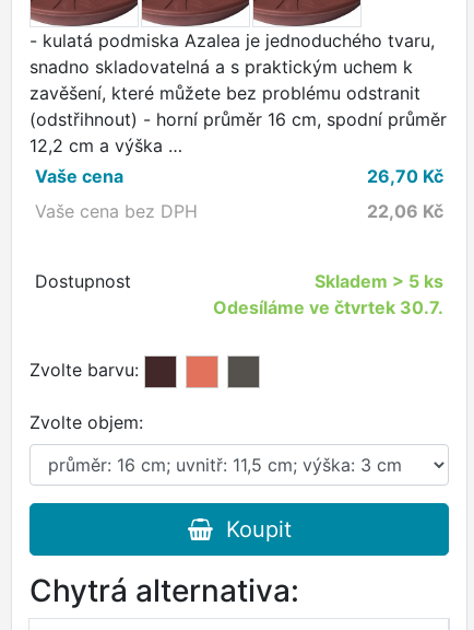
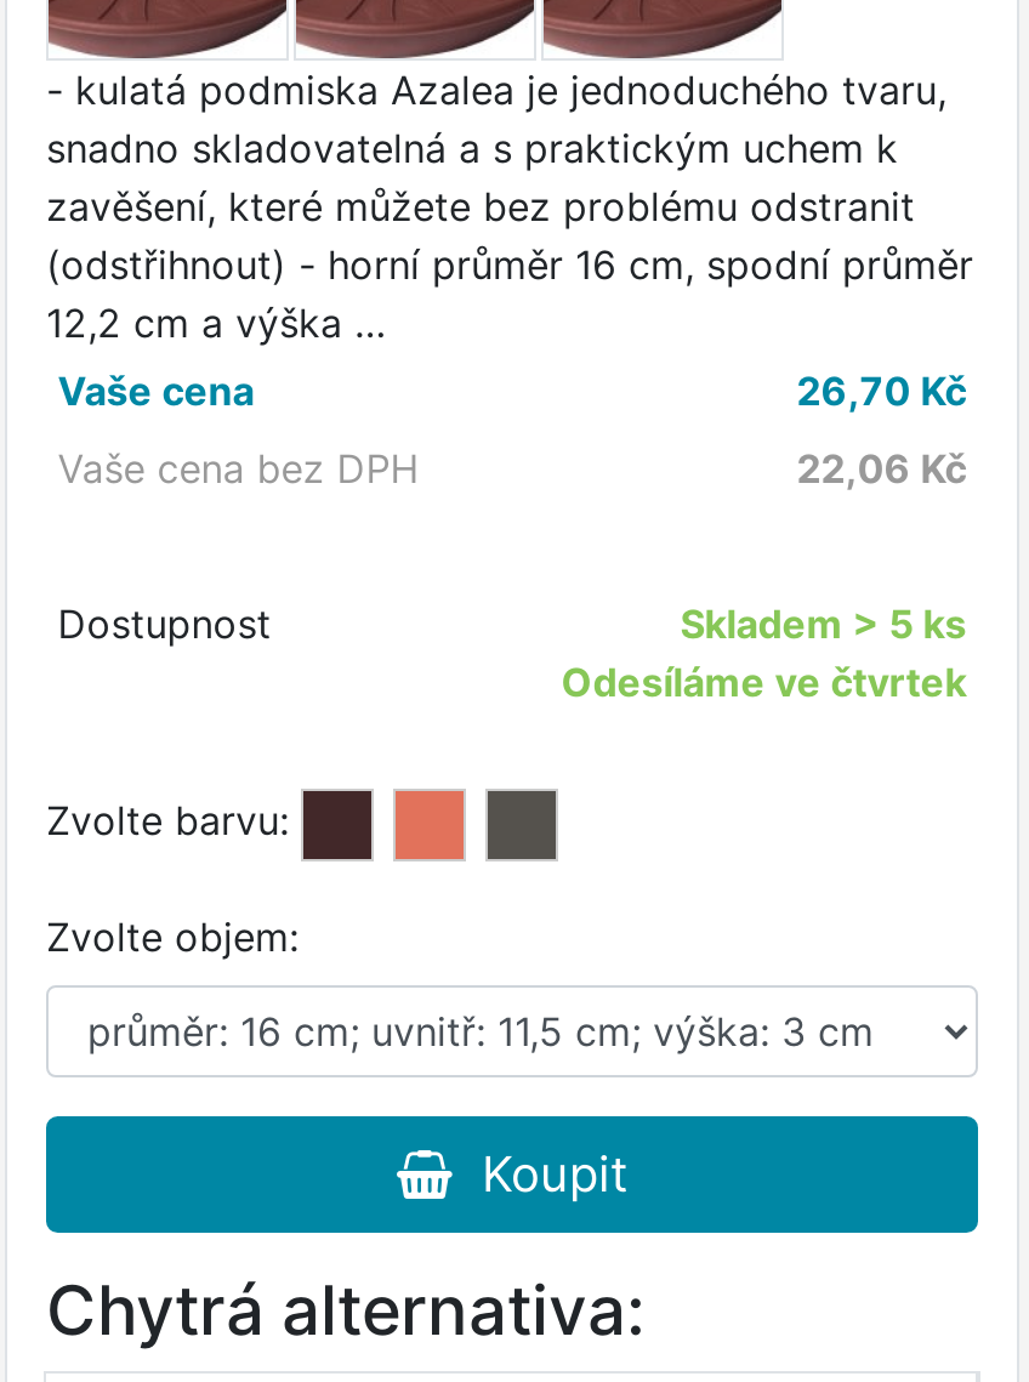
- Odesíláme ve čtvrtek 30.7.
+ Odesíláme ve čtvrtek
